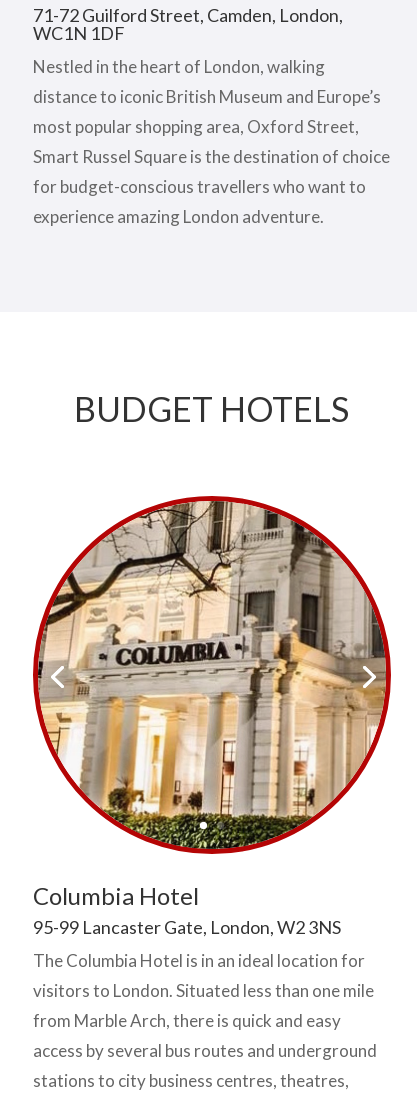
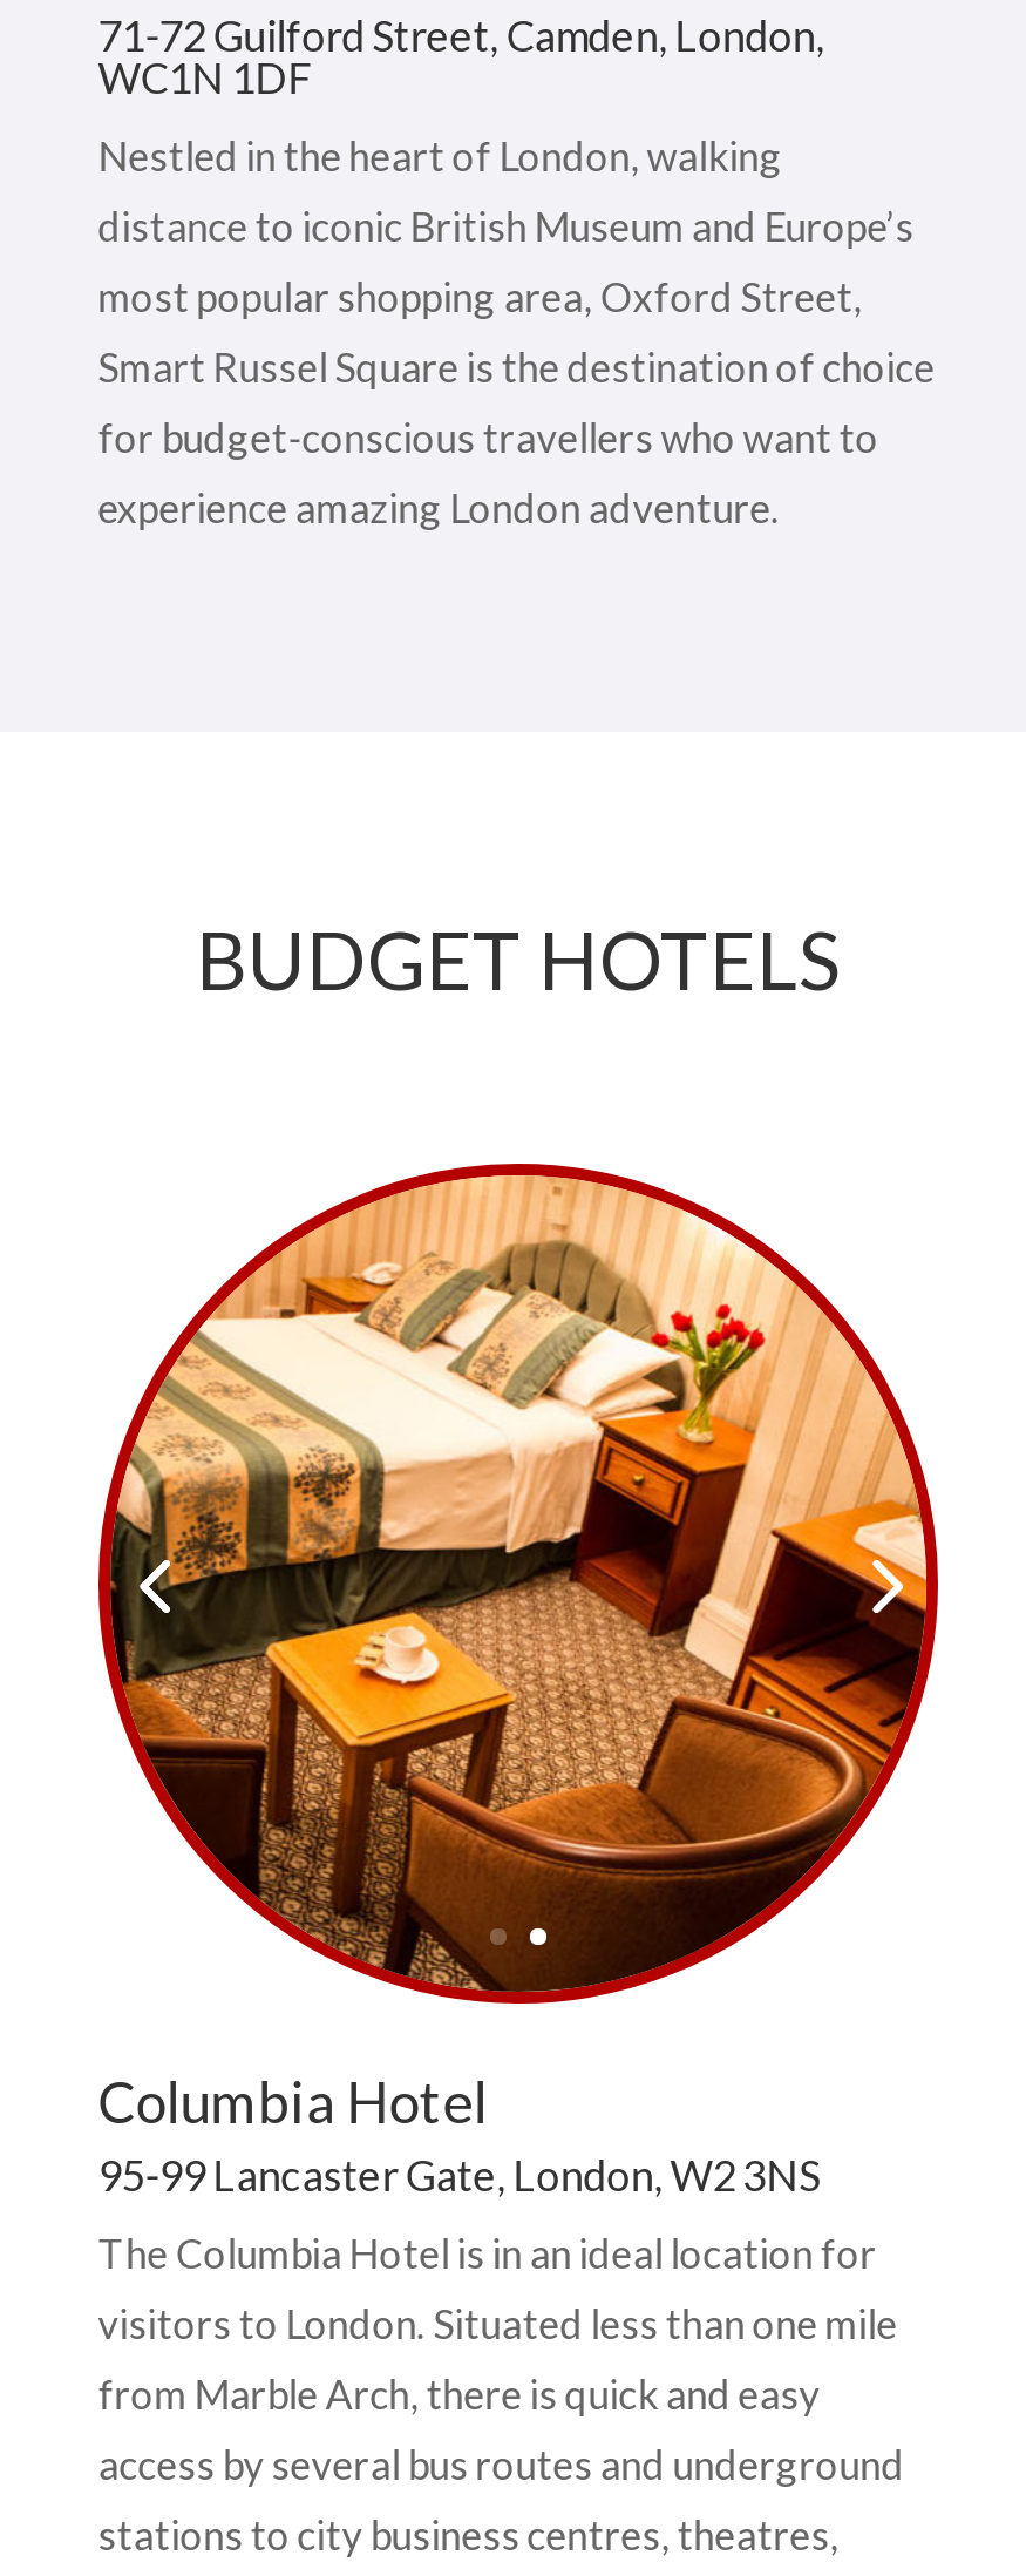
- [image]
+ [image]
